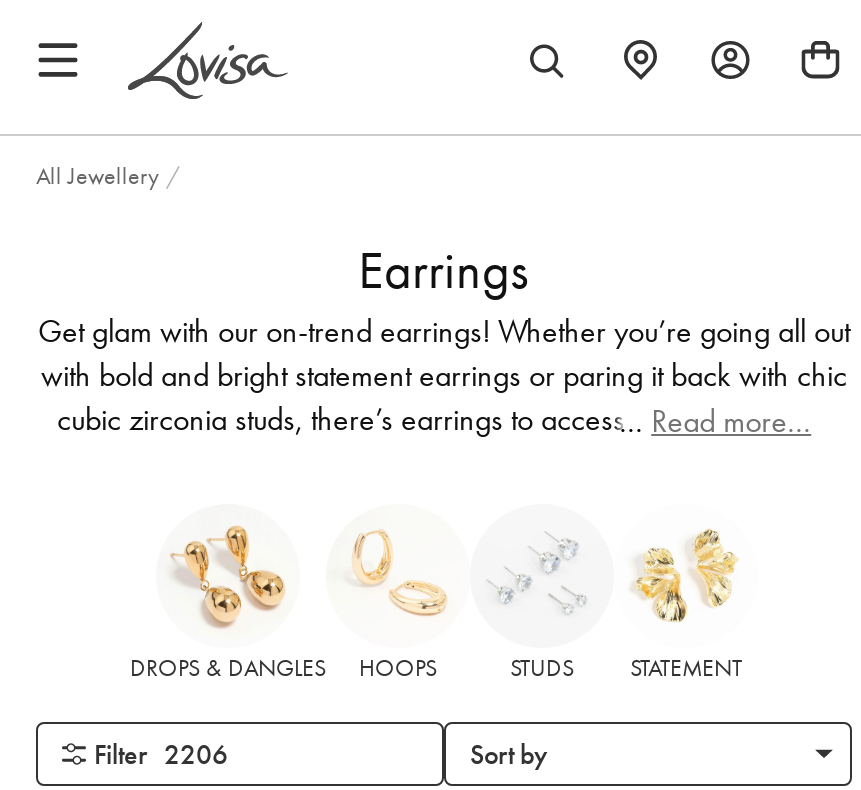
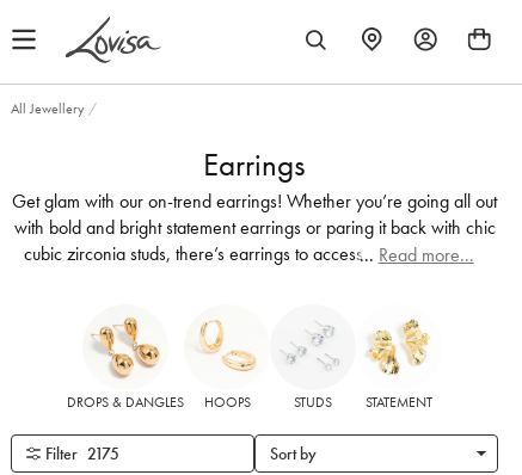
- Filter 2206
+ Filter 2175
